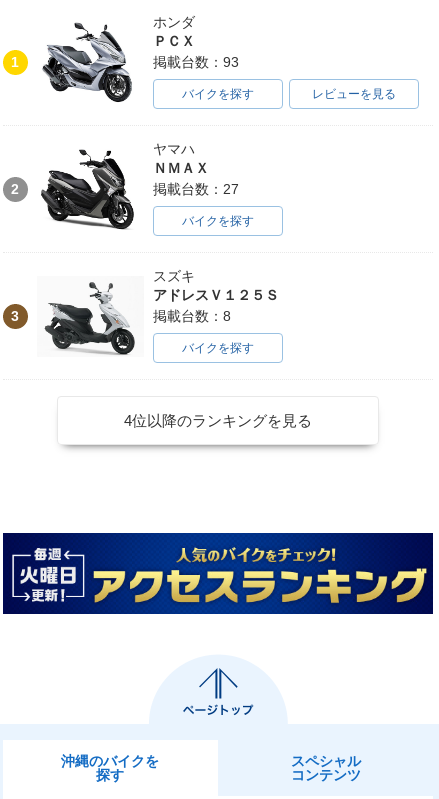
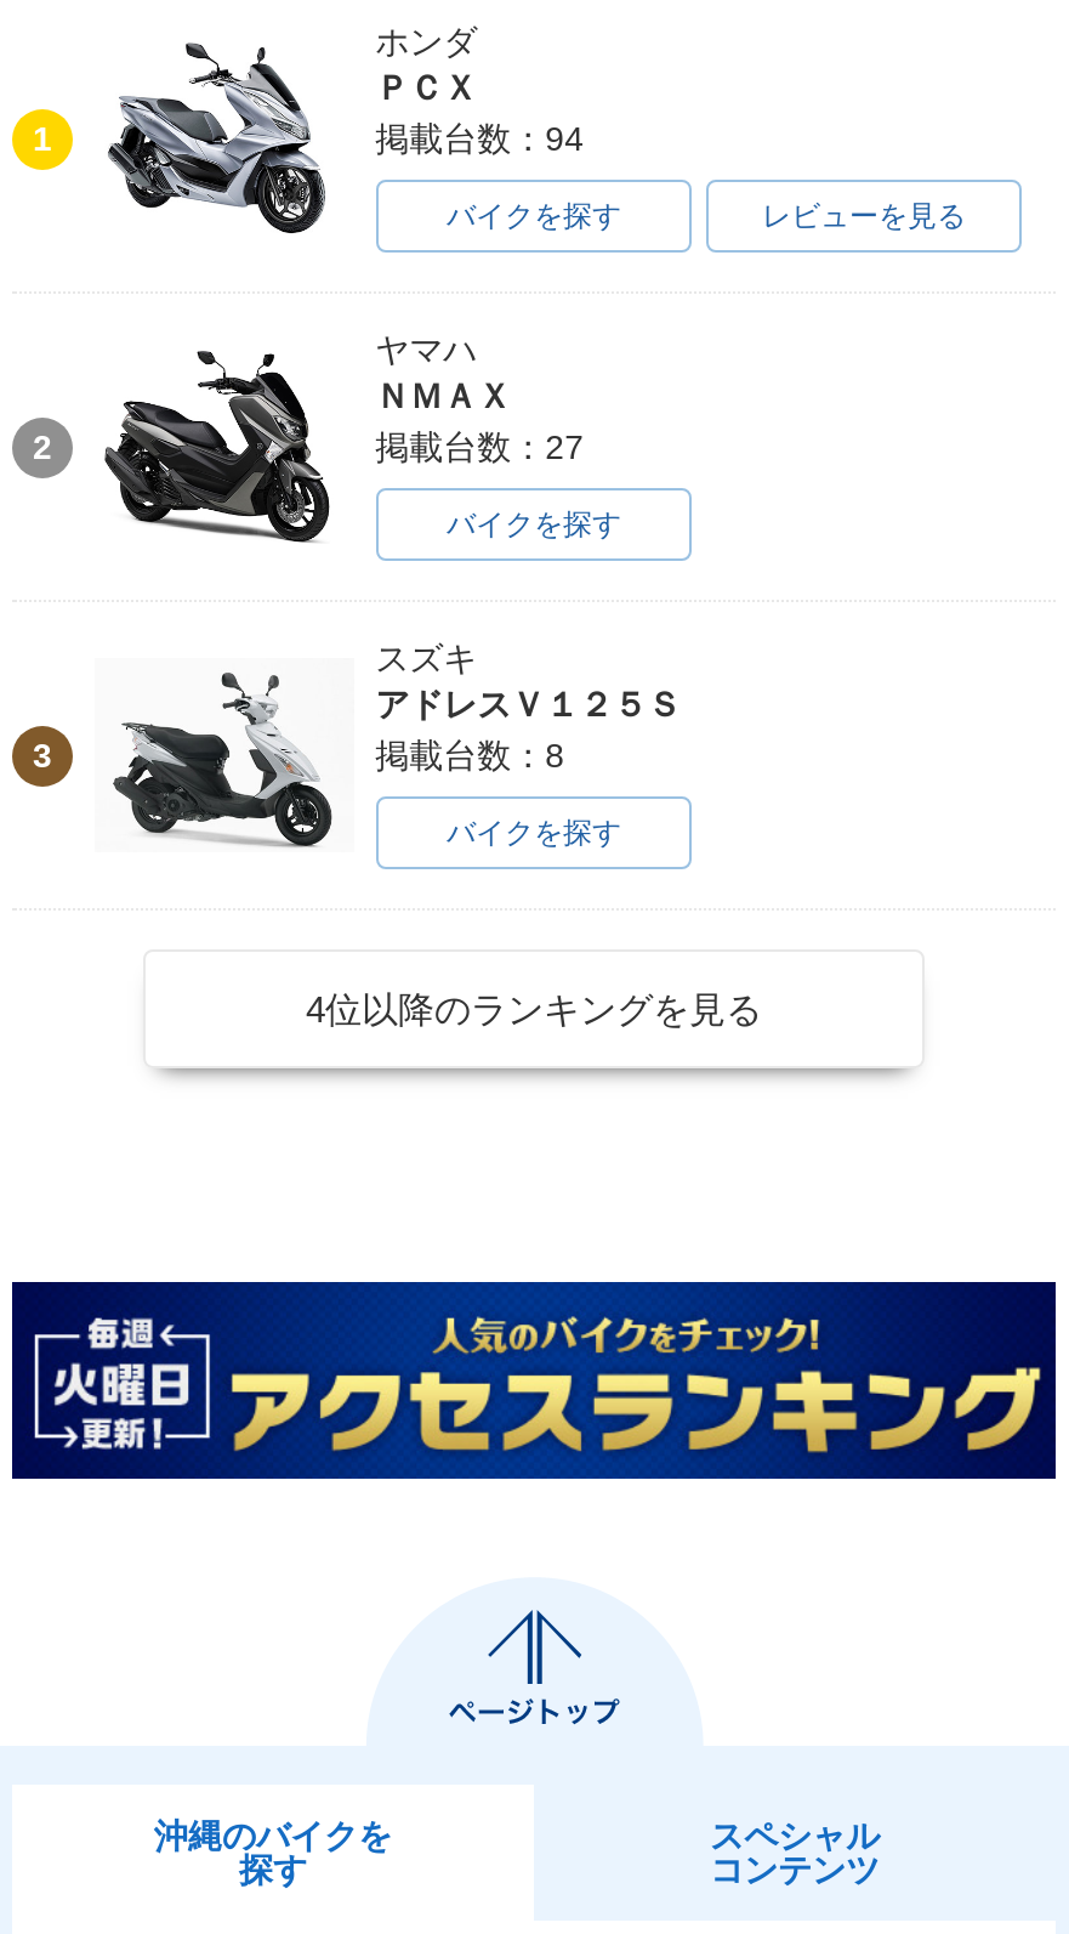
- 掲載台数：93
+ 掲載台数：94
